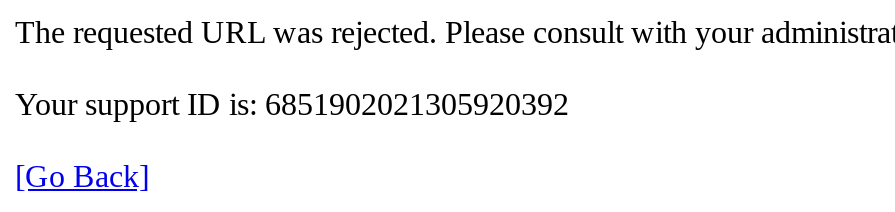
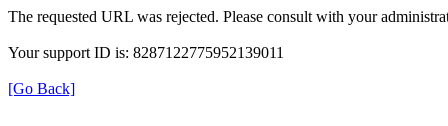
- Your support ID is: 6851902021305920392
+ Your support ID is: 8287122775952139011
